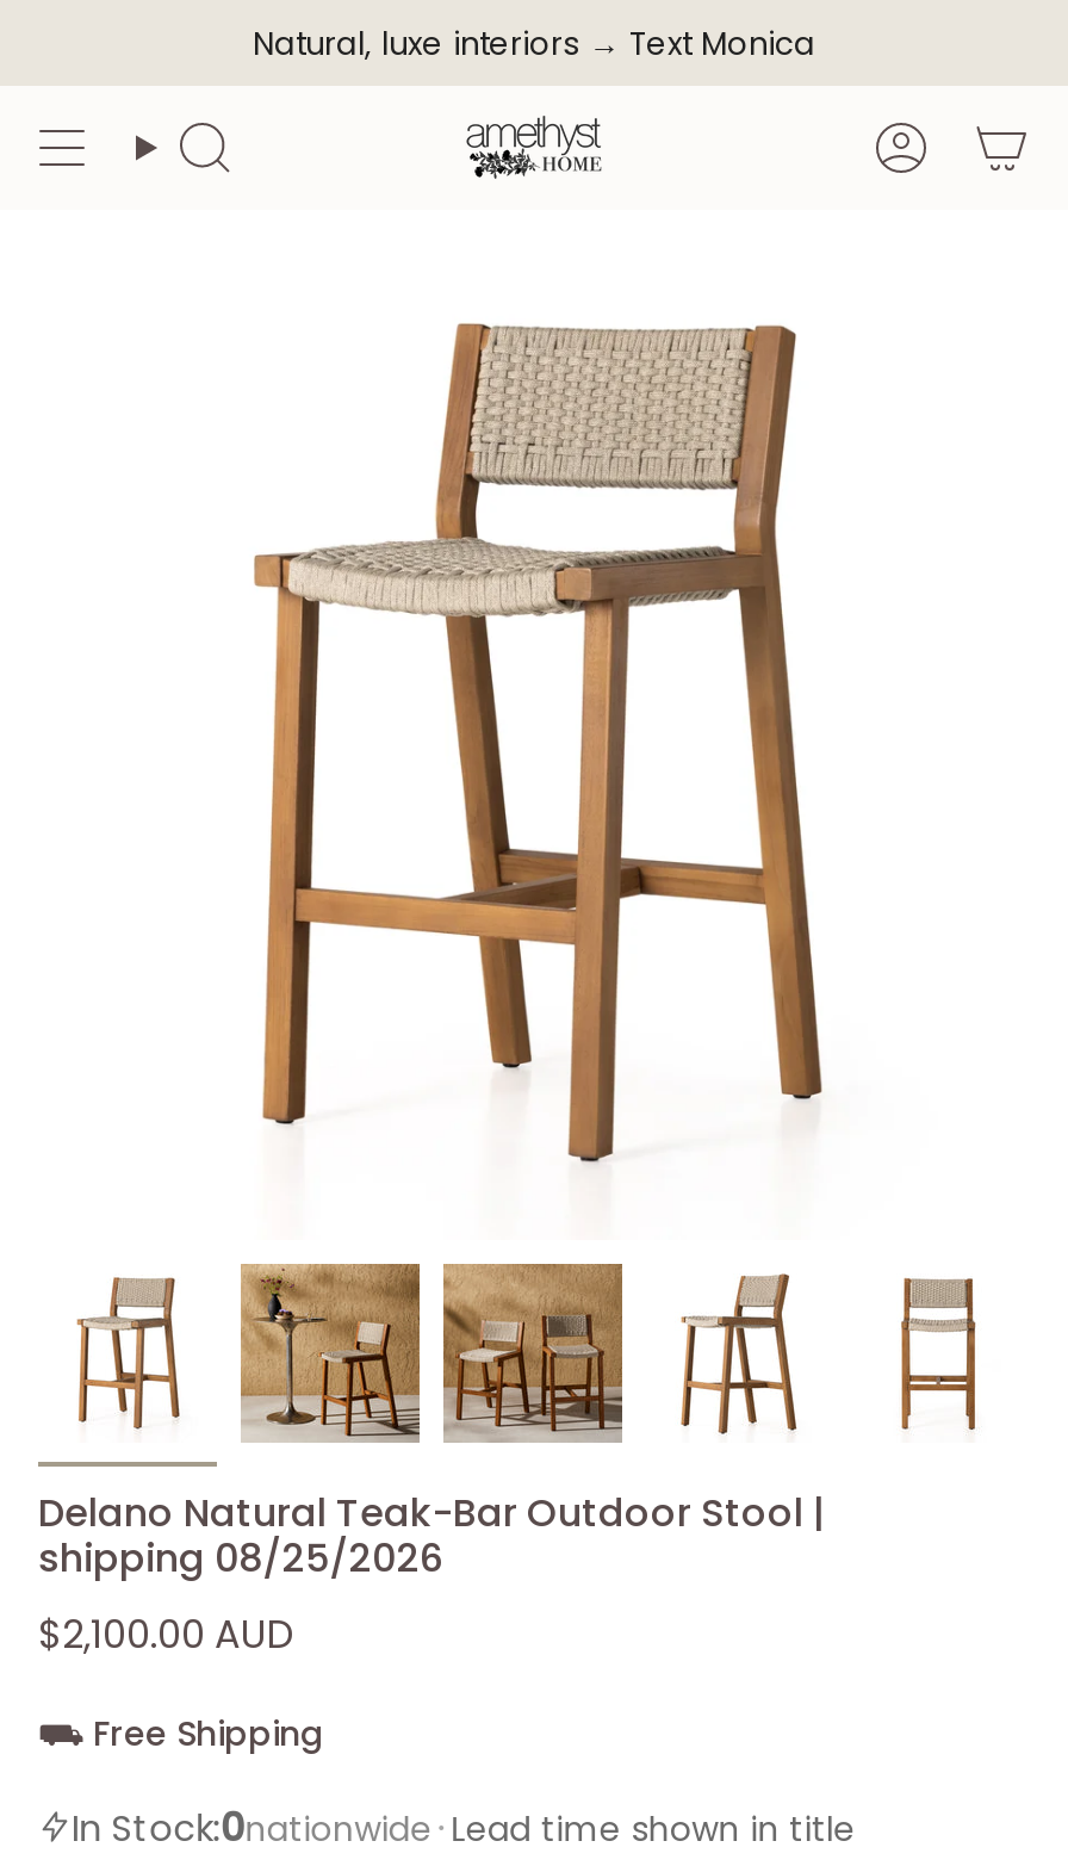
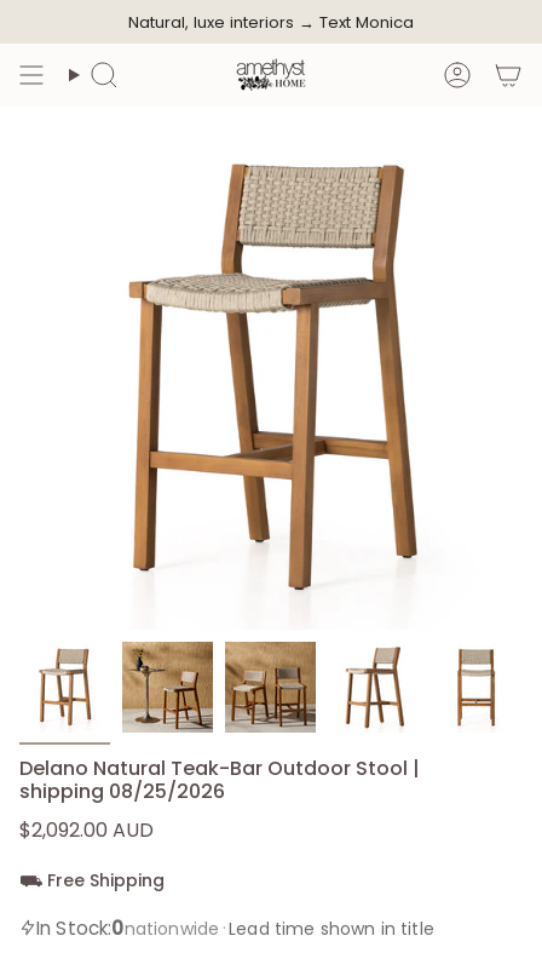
- $2,100.00 AUD
+ $2,092.00 AUD
